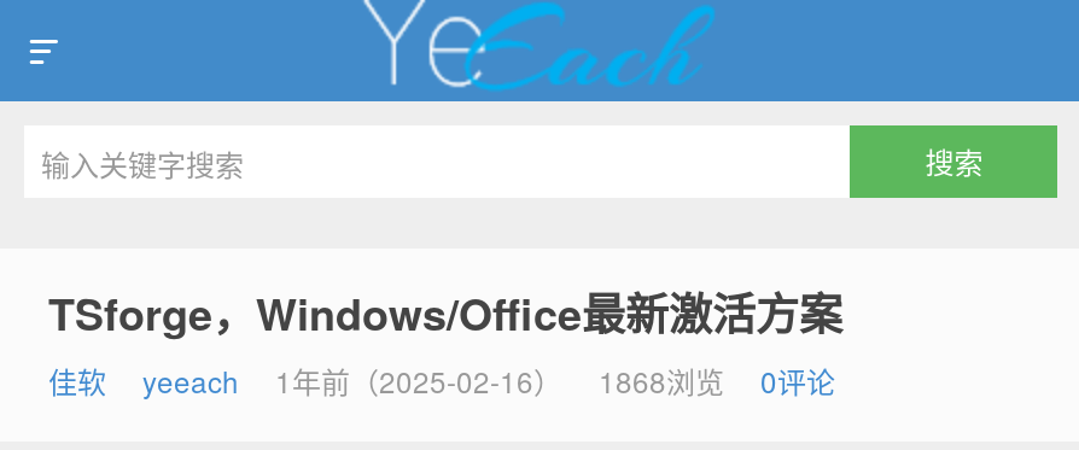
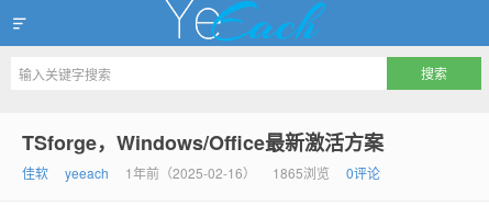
- 佳软 yeeach 1年前（2025-02-16） 1868浏览 0评论
+ 佳软 yeeach 1年前（2025-02-16） 1865浏览 0评论
